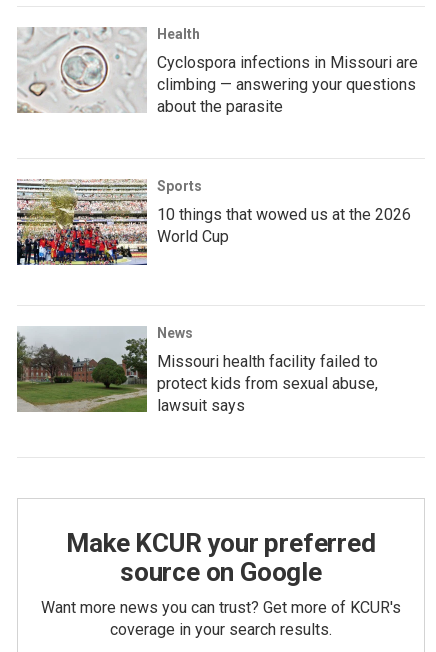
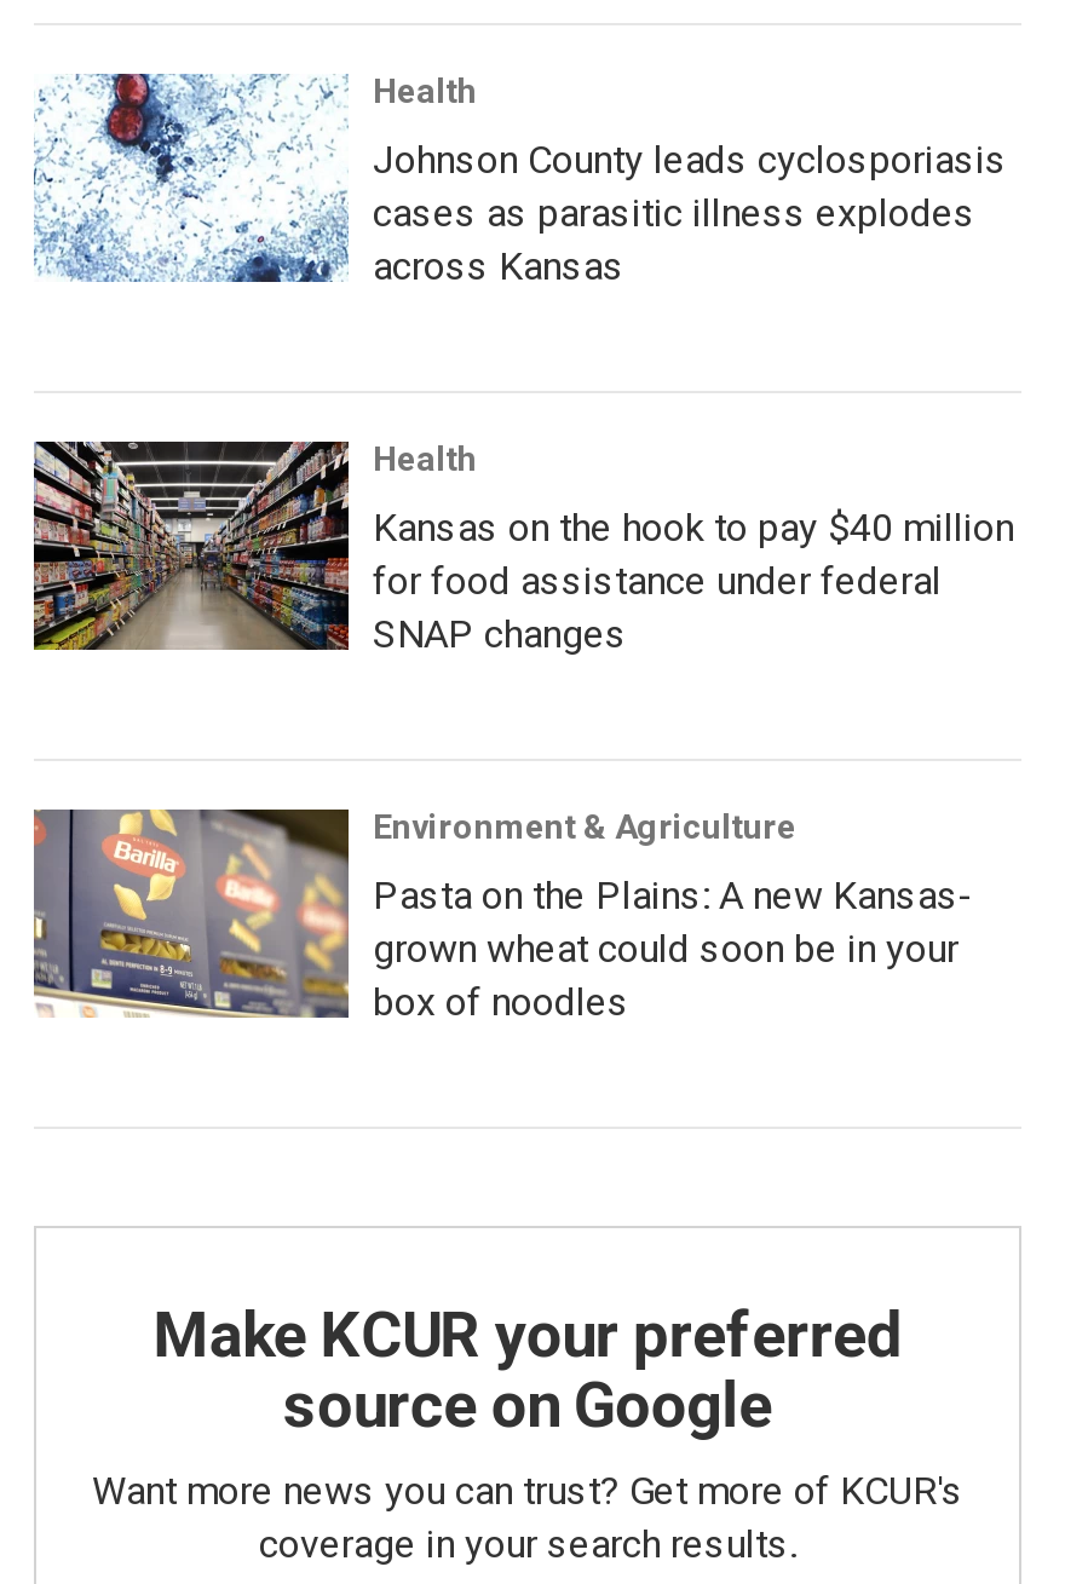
- [image]
- Cyclospora infections in Missouri are
- climbing — answering your questions
- about the parasite
+ [image]
+ Johnson County leads cyclosporiasis
+ cases as parasitic illness explodes
+ across Kansas

- [image]
- Sports
+ [image]
+ Health

- 10 things that wowed us at the 2026
- World Cup
+ Kansas on the hook to pay $40 million
+ for food assistance under federal
+ SNAP changes

- [image]
- News
+ [image]
+ Environment & Agriculture

- Missouri health facility failed to
- protect kids from sexual abuse,
- lawsuit says
+ Pasta on the Plains: A new Kansas-
+ grown wheat could soon be in your
+ box of noodles
